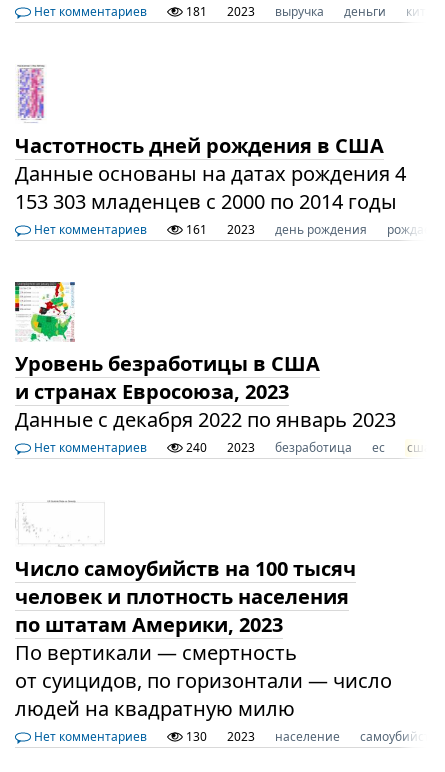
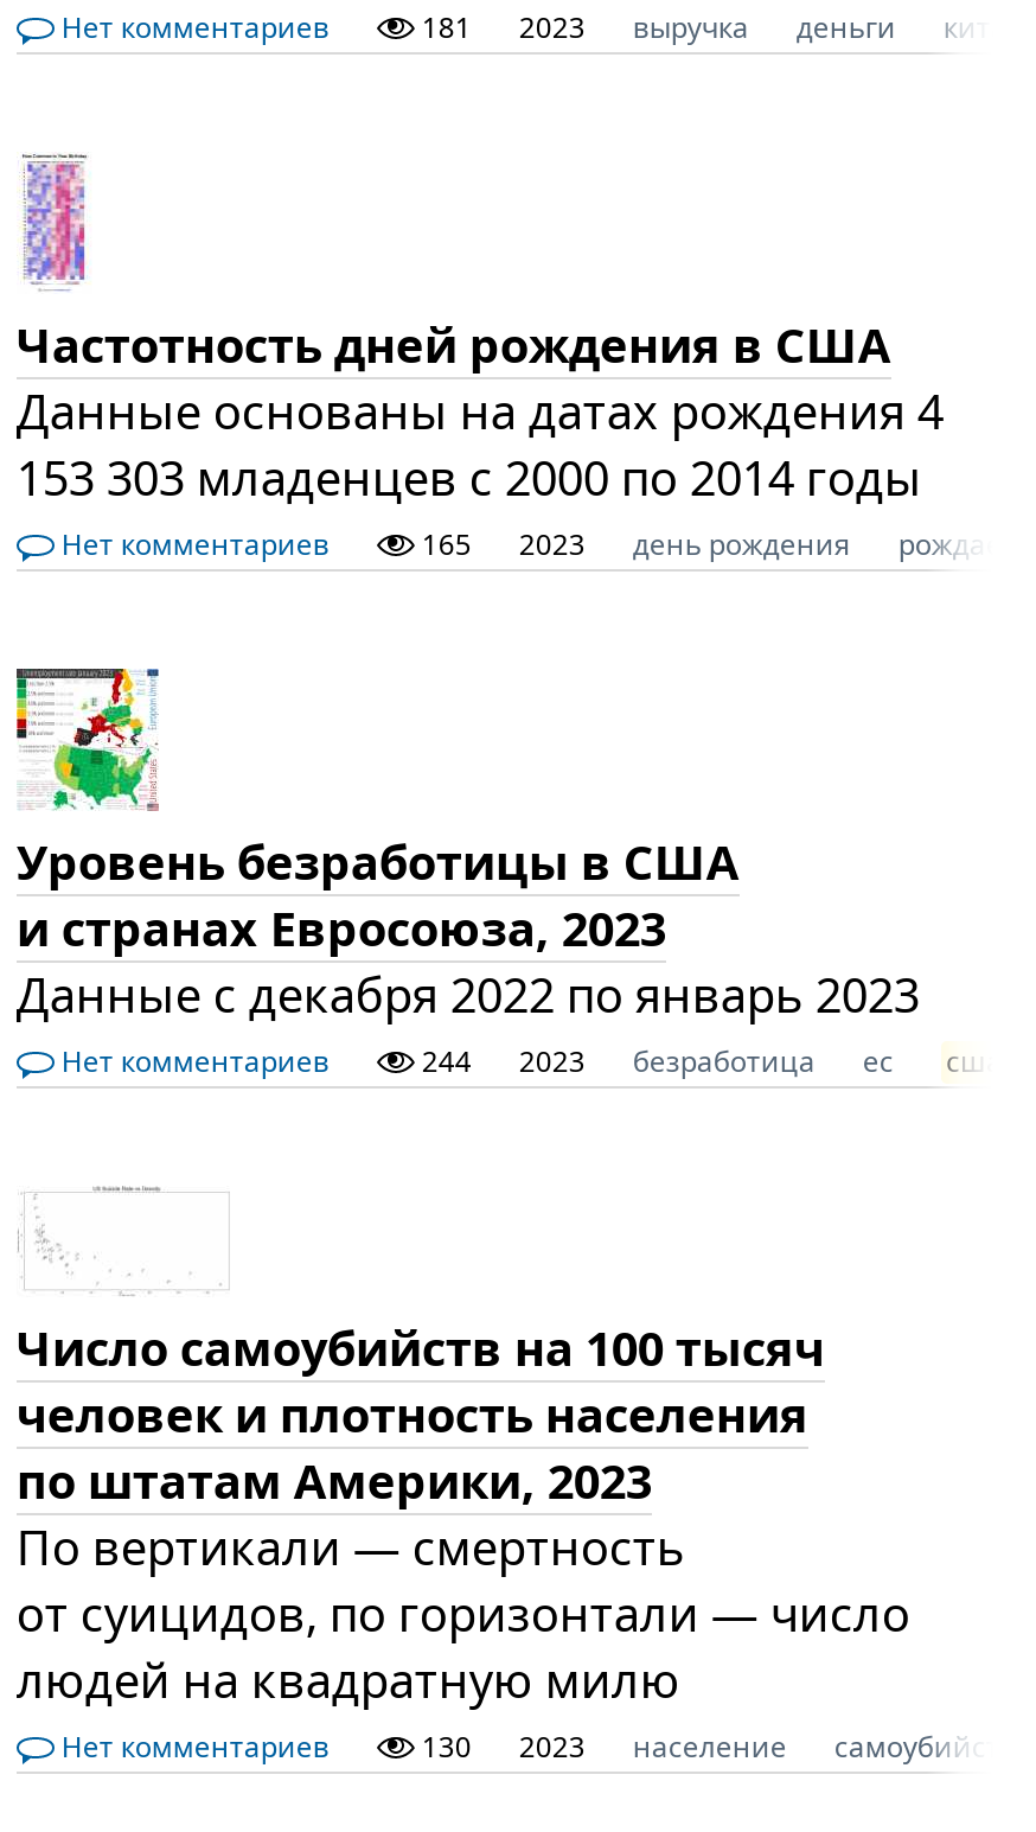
- 161
+ 165

- 240
+ 244
